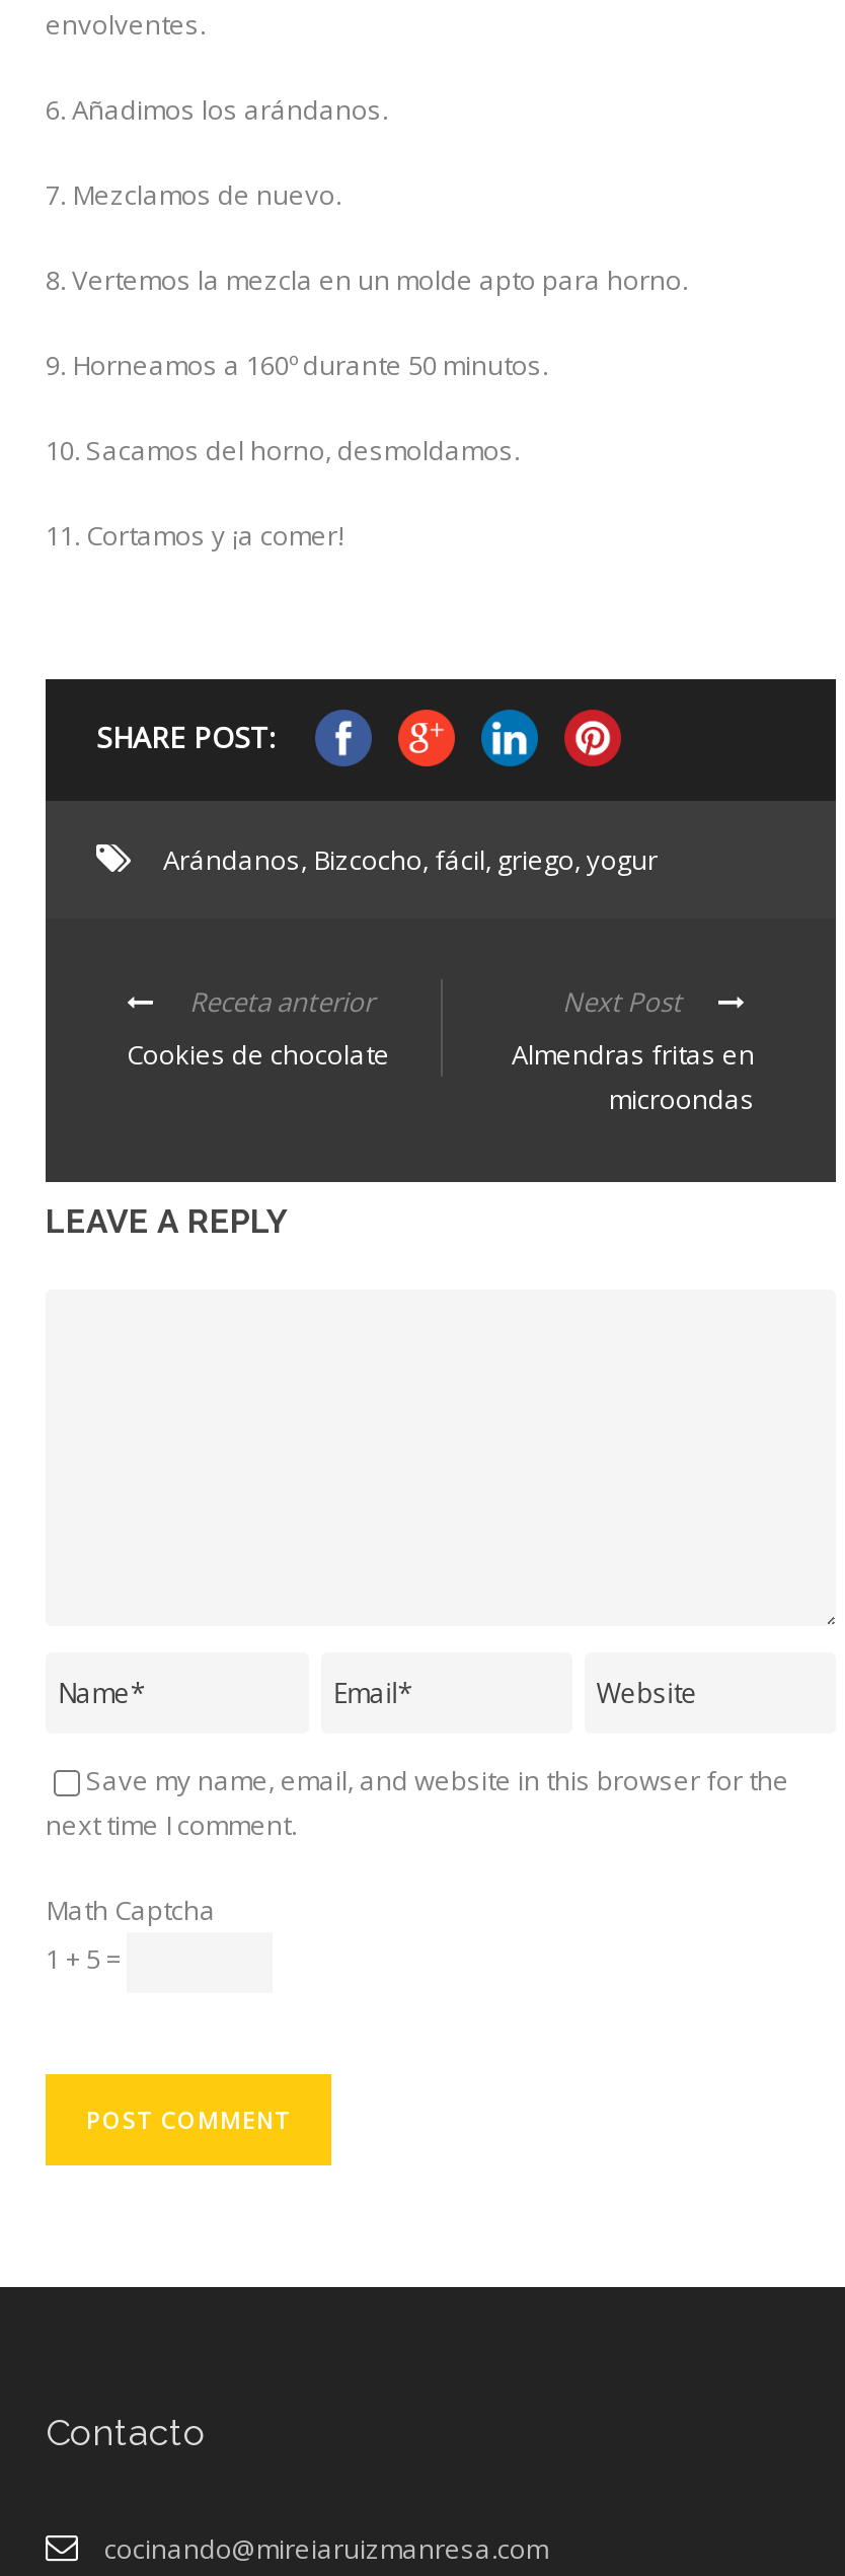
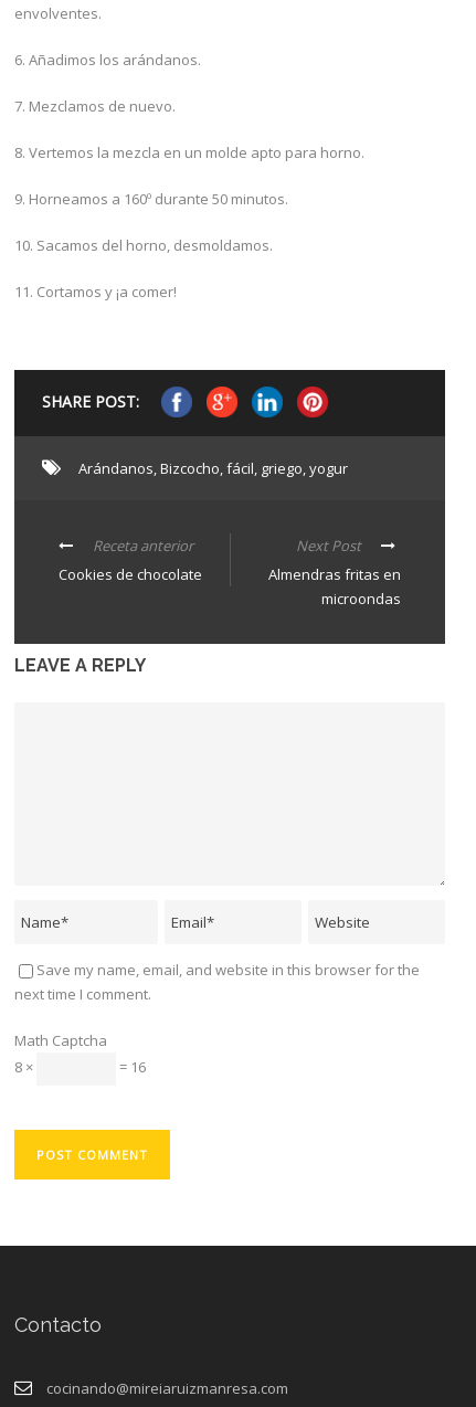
- 1 + 5 =
+ 8 ×
+ = 16
